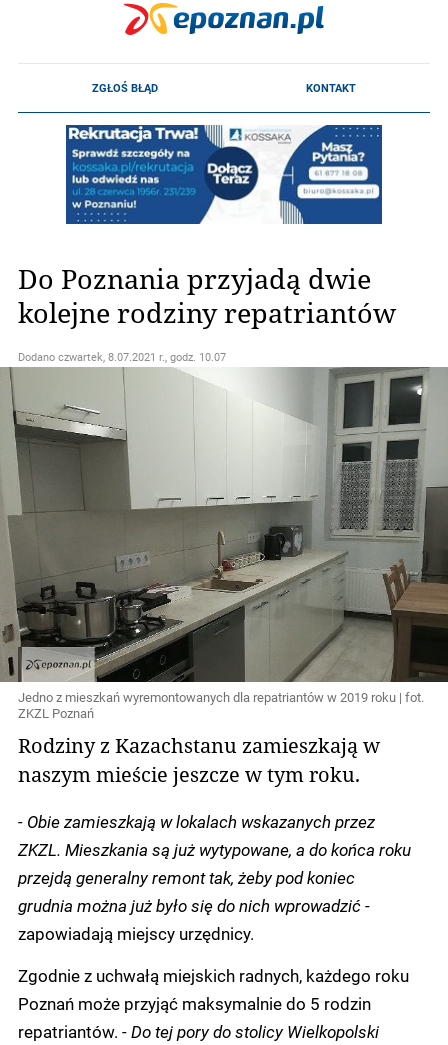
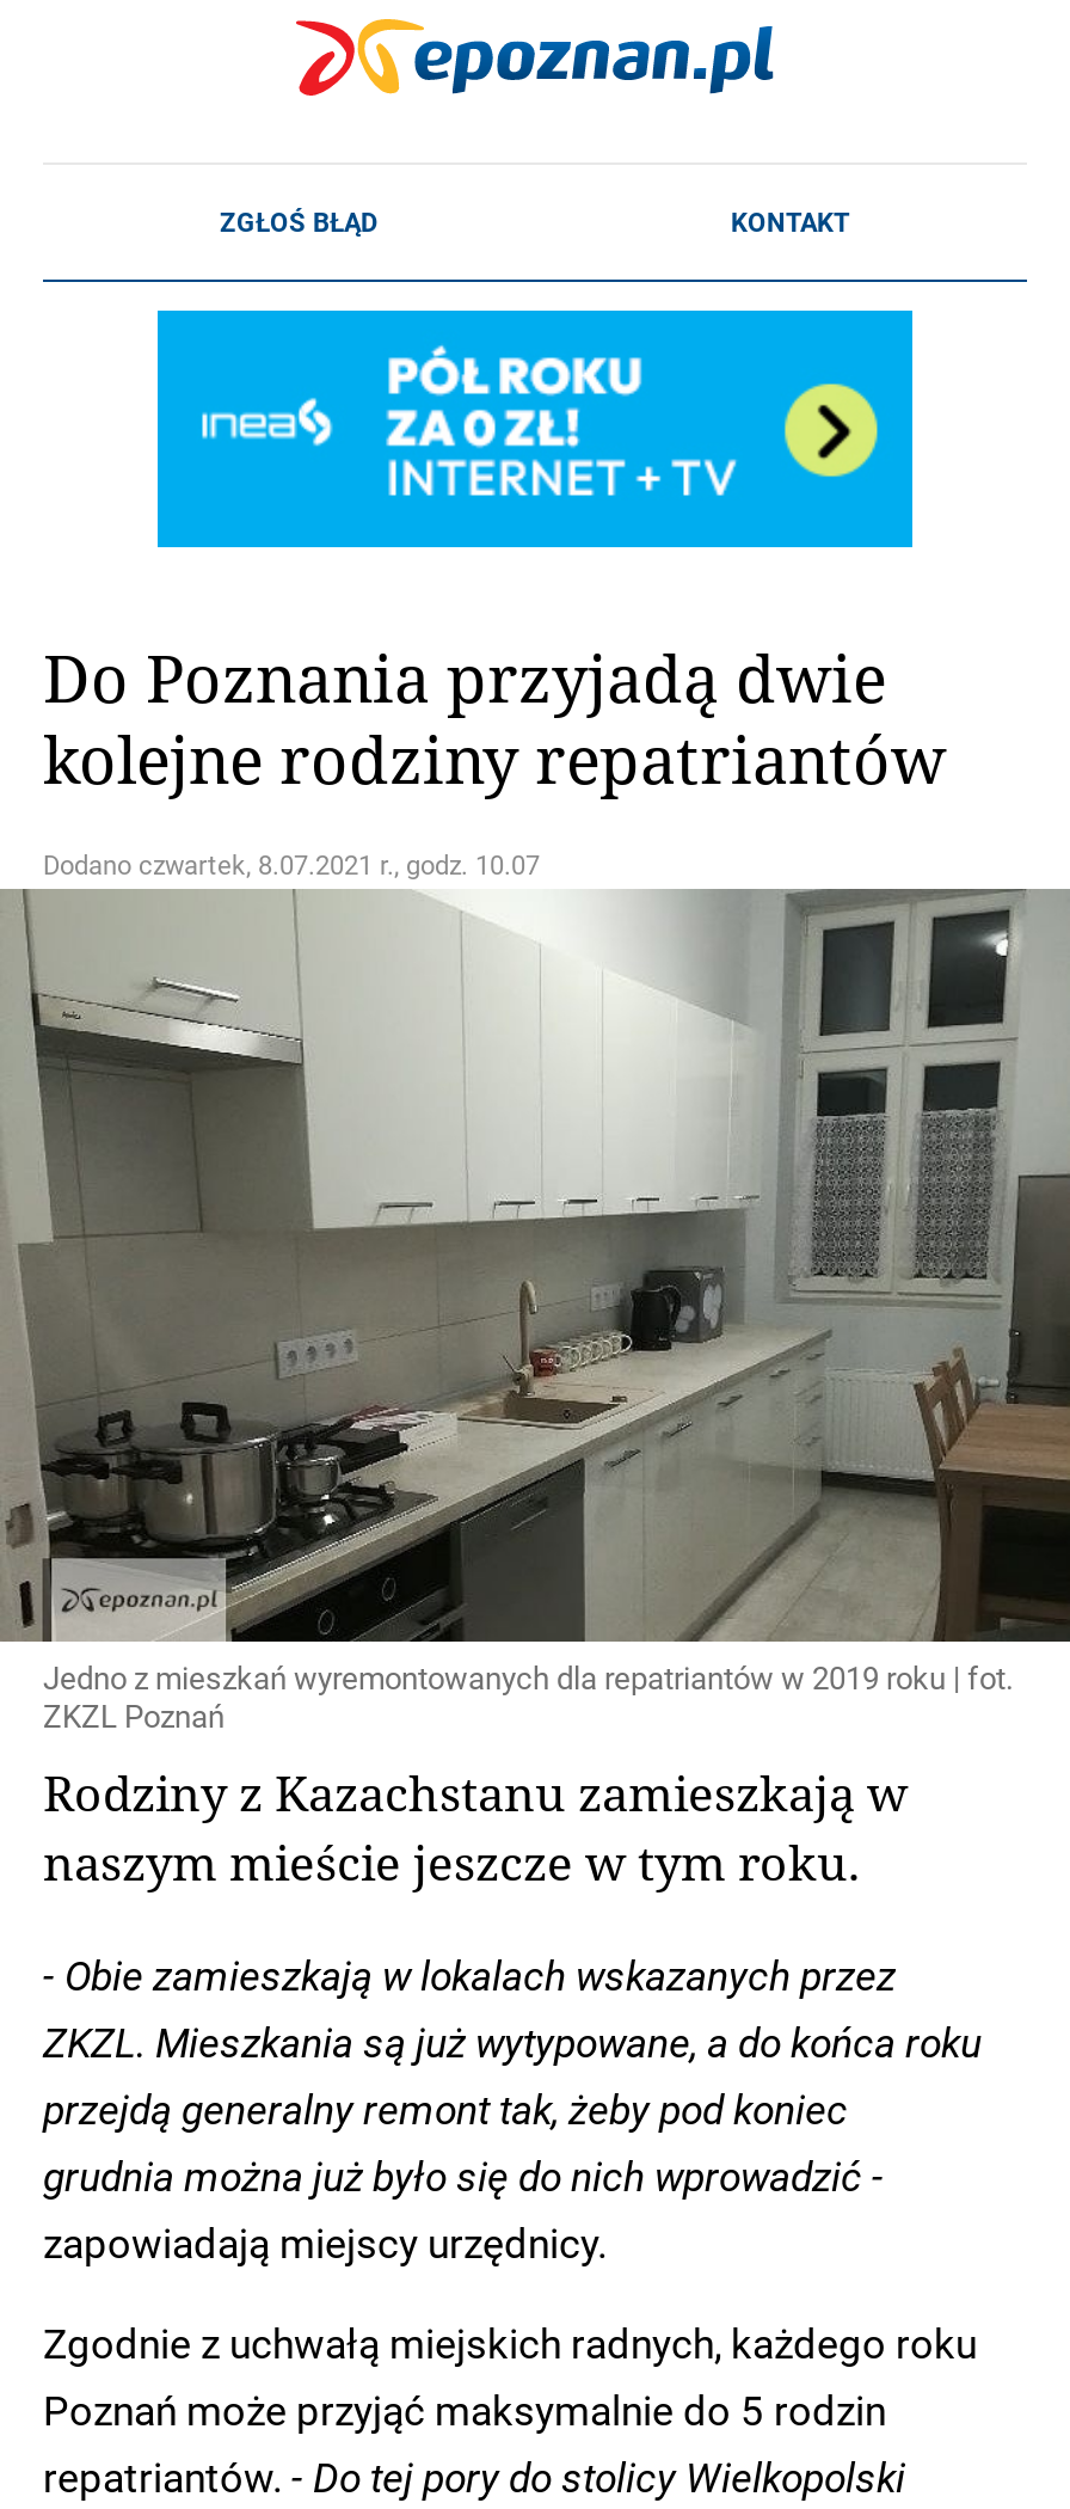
- [image]
+ [image]
